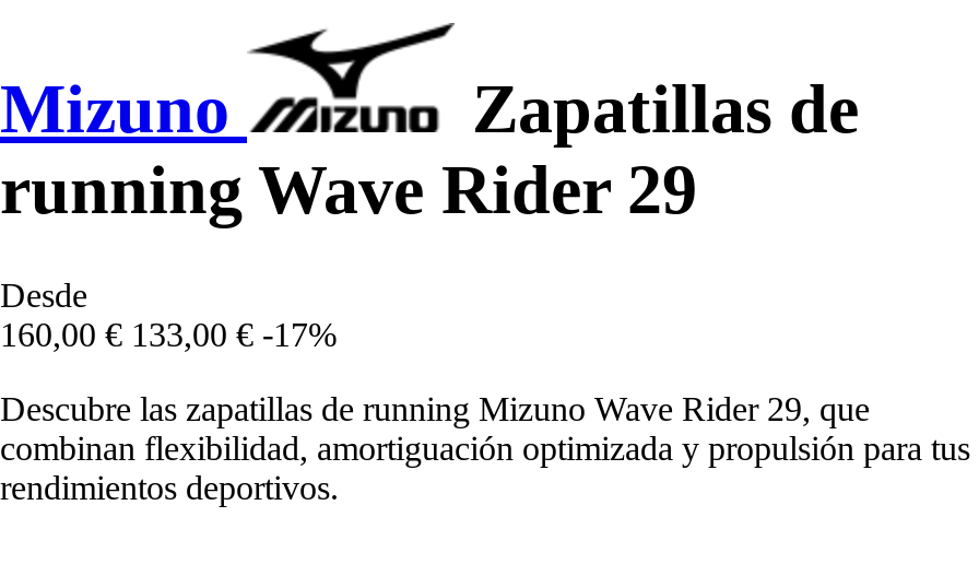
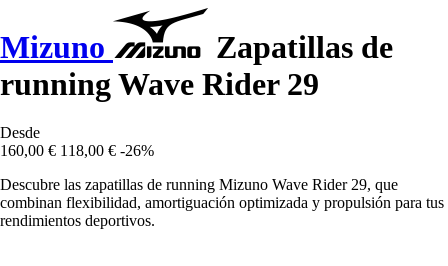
- 160,00 € 133,00 € -17%
+ 160,00 € 118,00 € -26%
